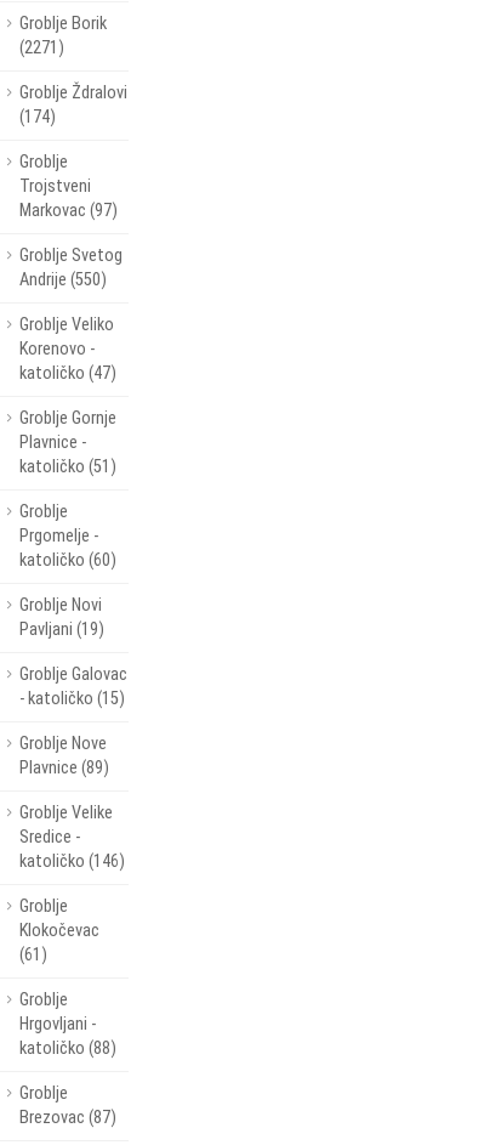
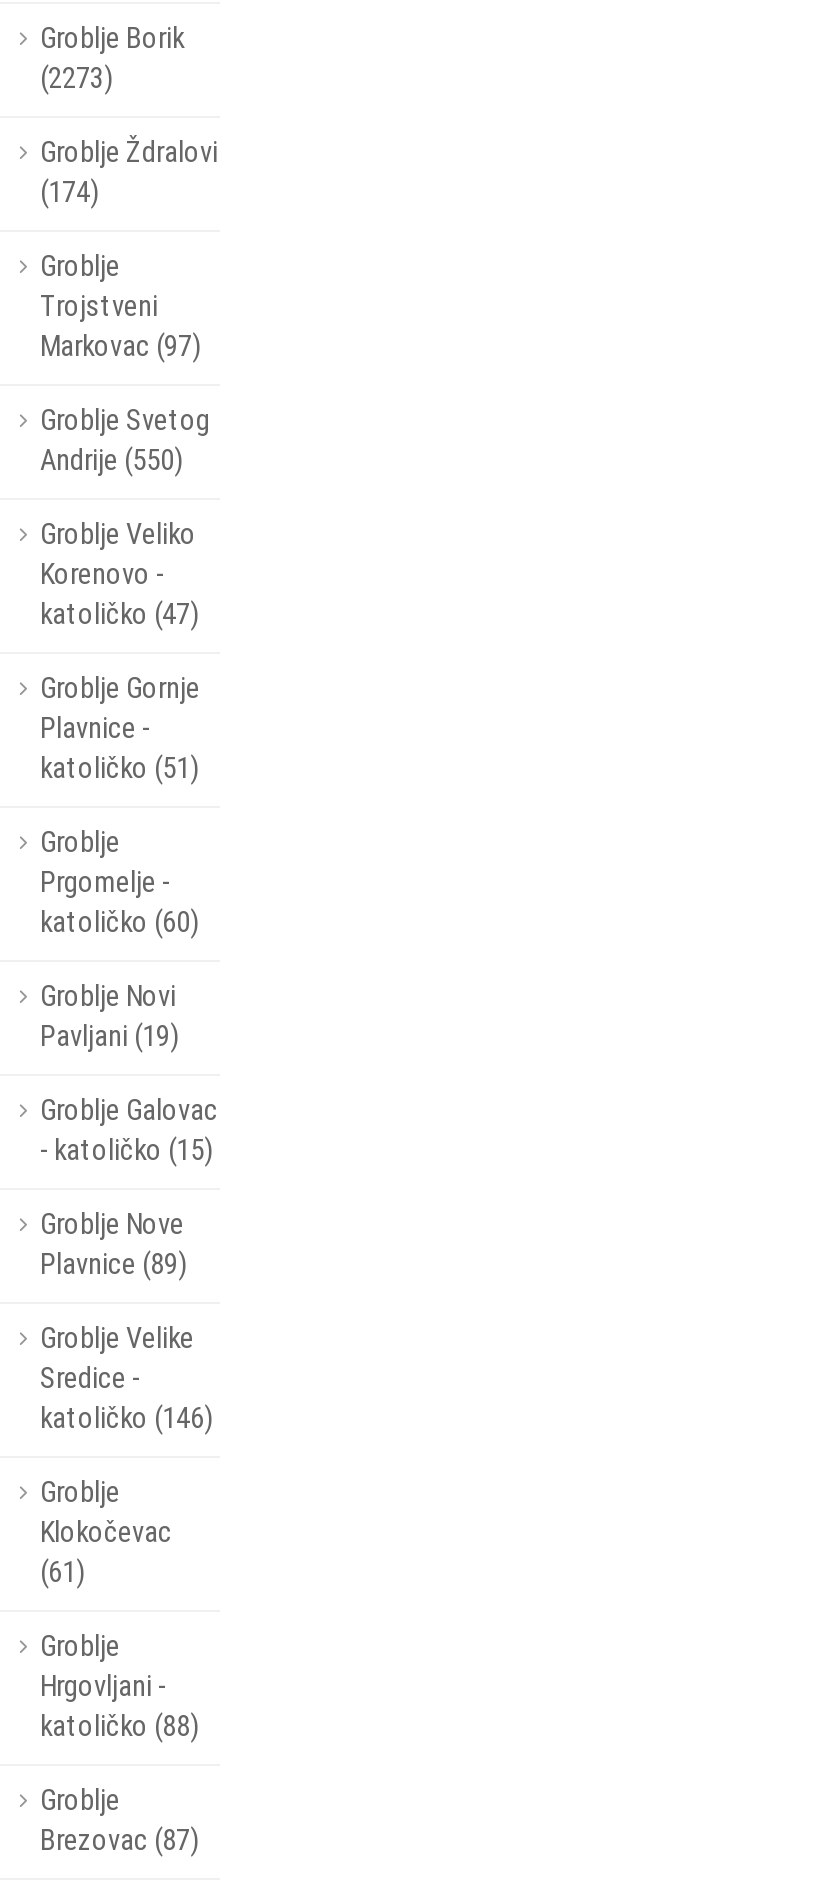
- (2271)
+ (2273)
